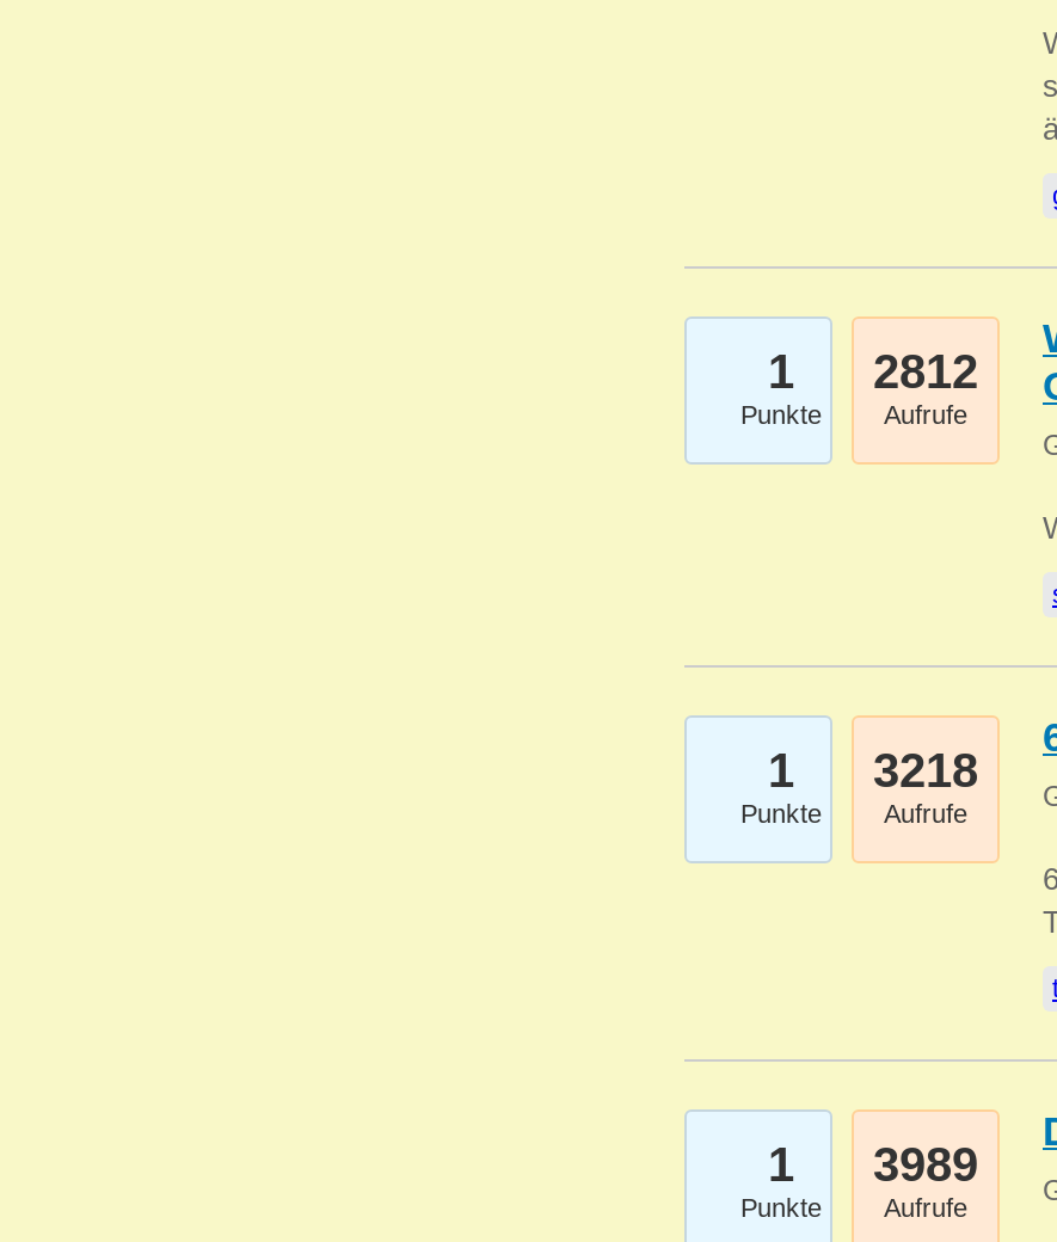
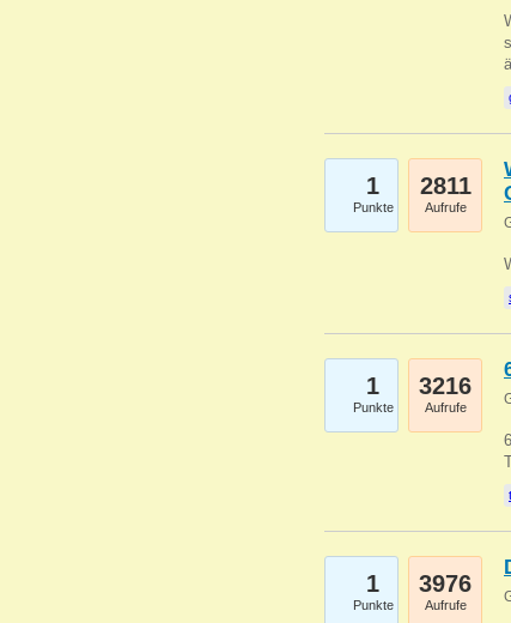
- 2812
+ 2811

- 3218
+ 3216

- 3989
+ 3976
